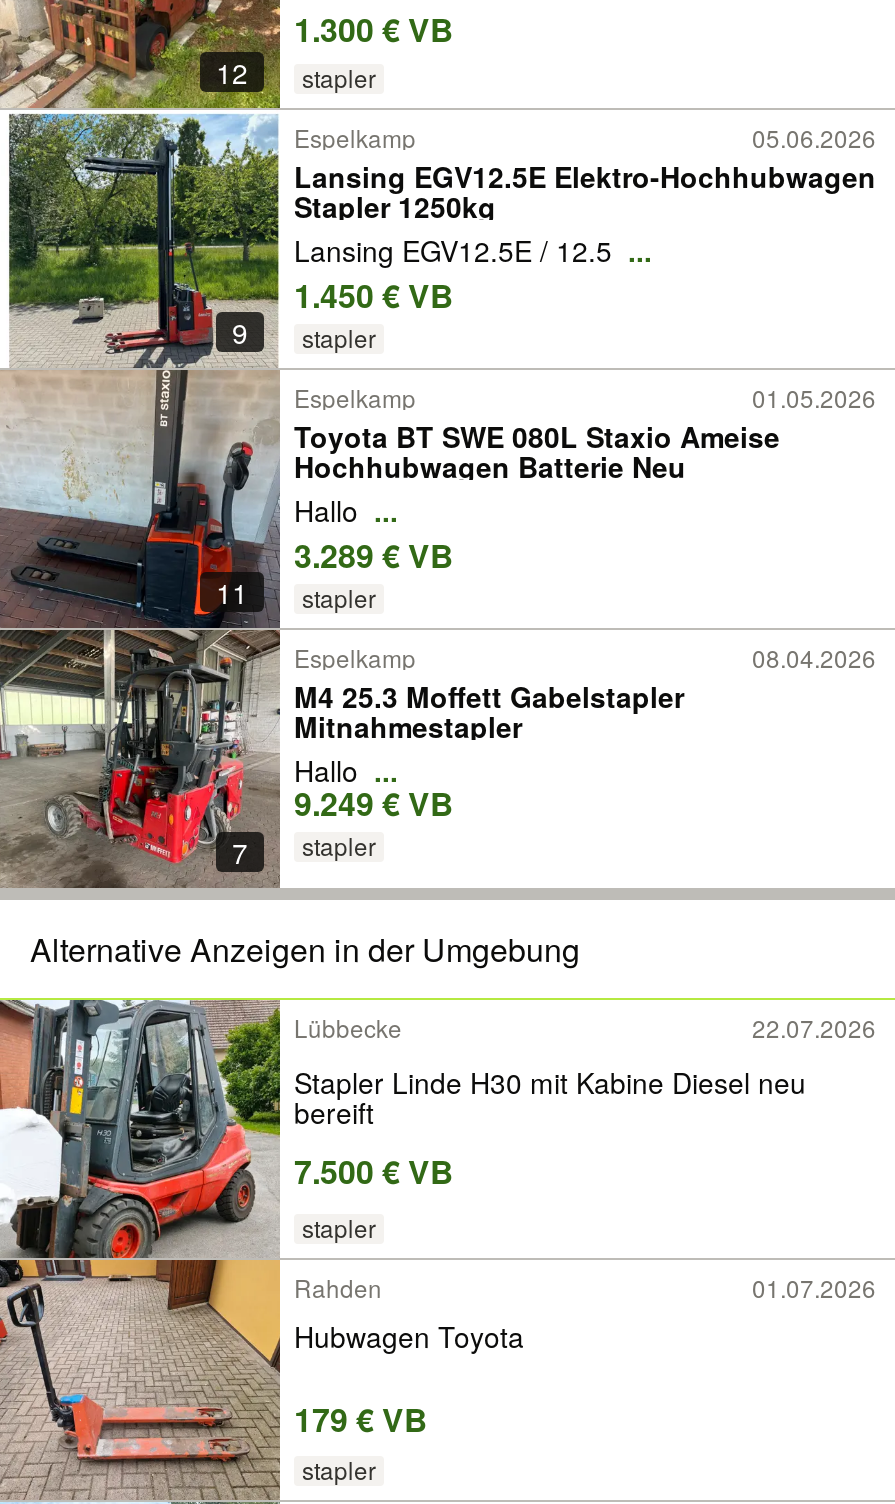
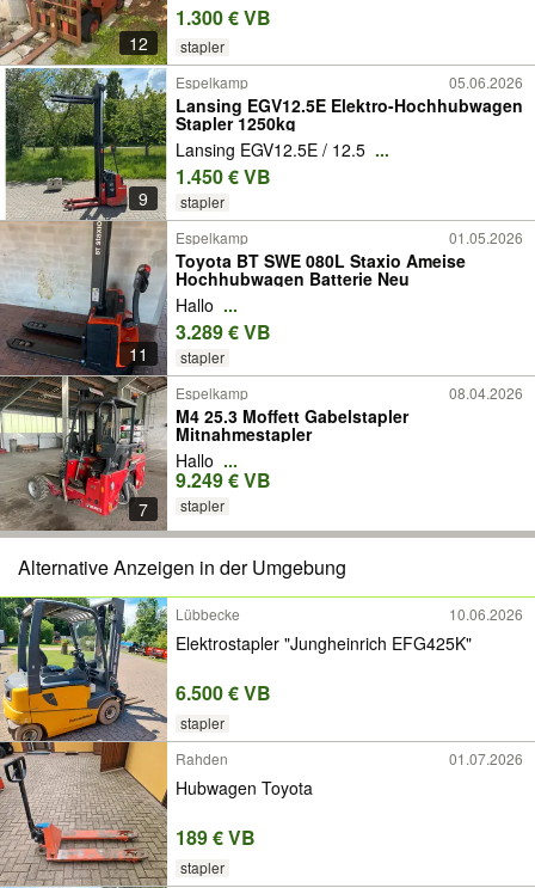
- [image]
- 22.07.2026
- Stapler Linde H30 mit Kabine Diesel neu
- bereift
- 7.500 € VB
+ [image]
+ 10.06.2026
+ Elektrostapler "Jungheinrich EFG425K"
+ 6.500 € VB

- 179 € VB
+ 189 € VB
